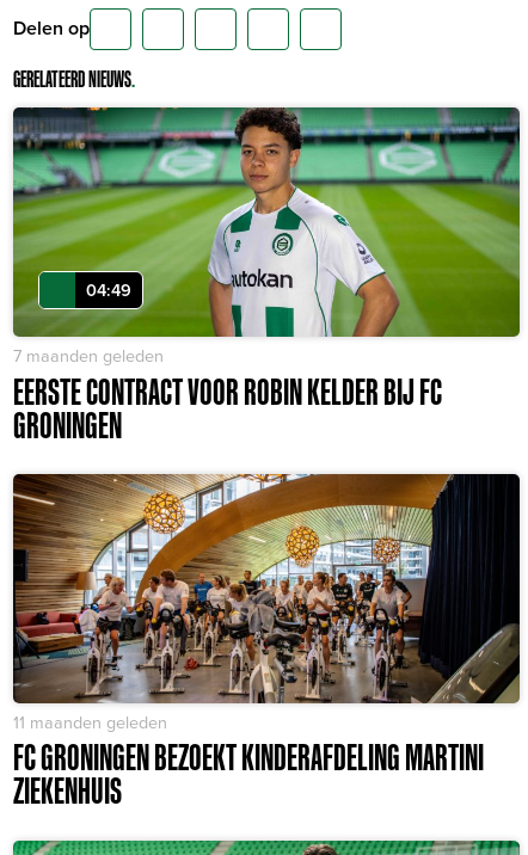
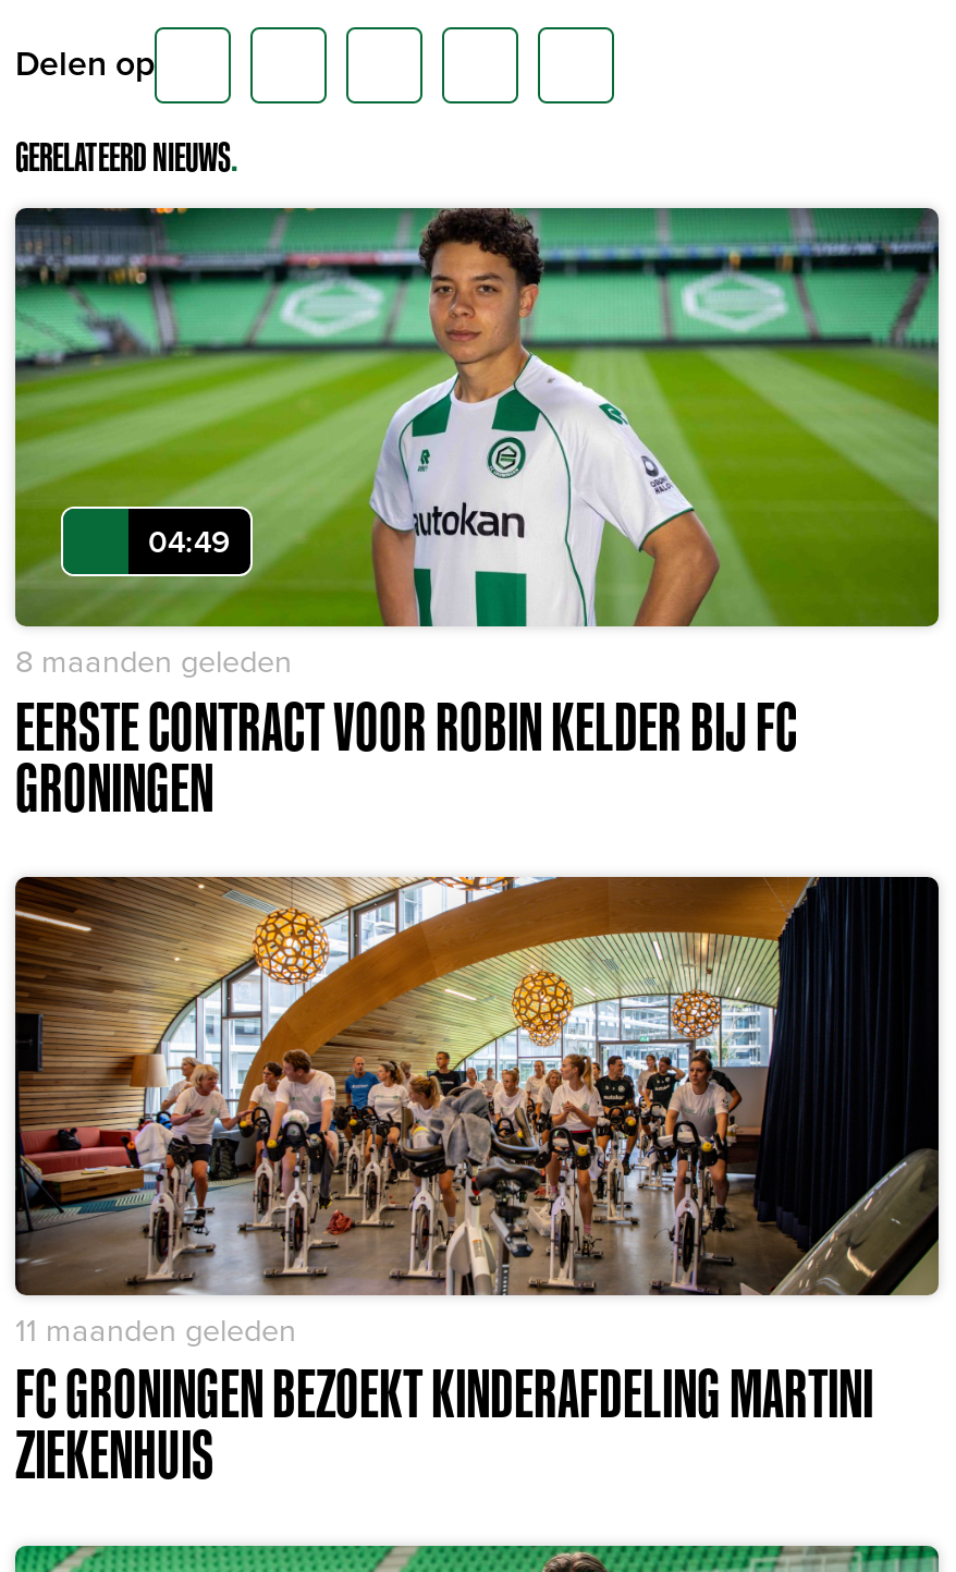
- 7 maanden geleden
+ 8 maanden geleden
